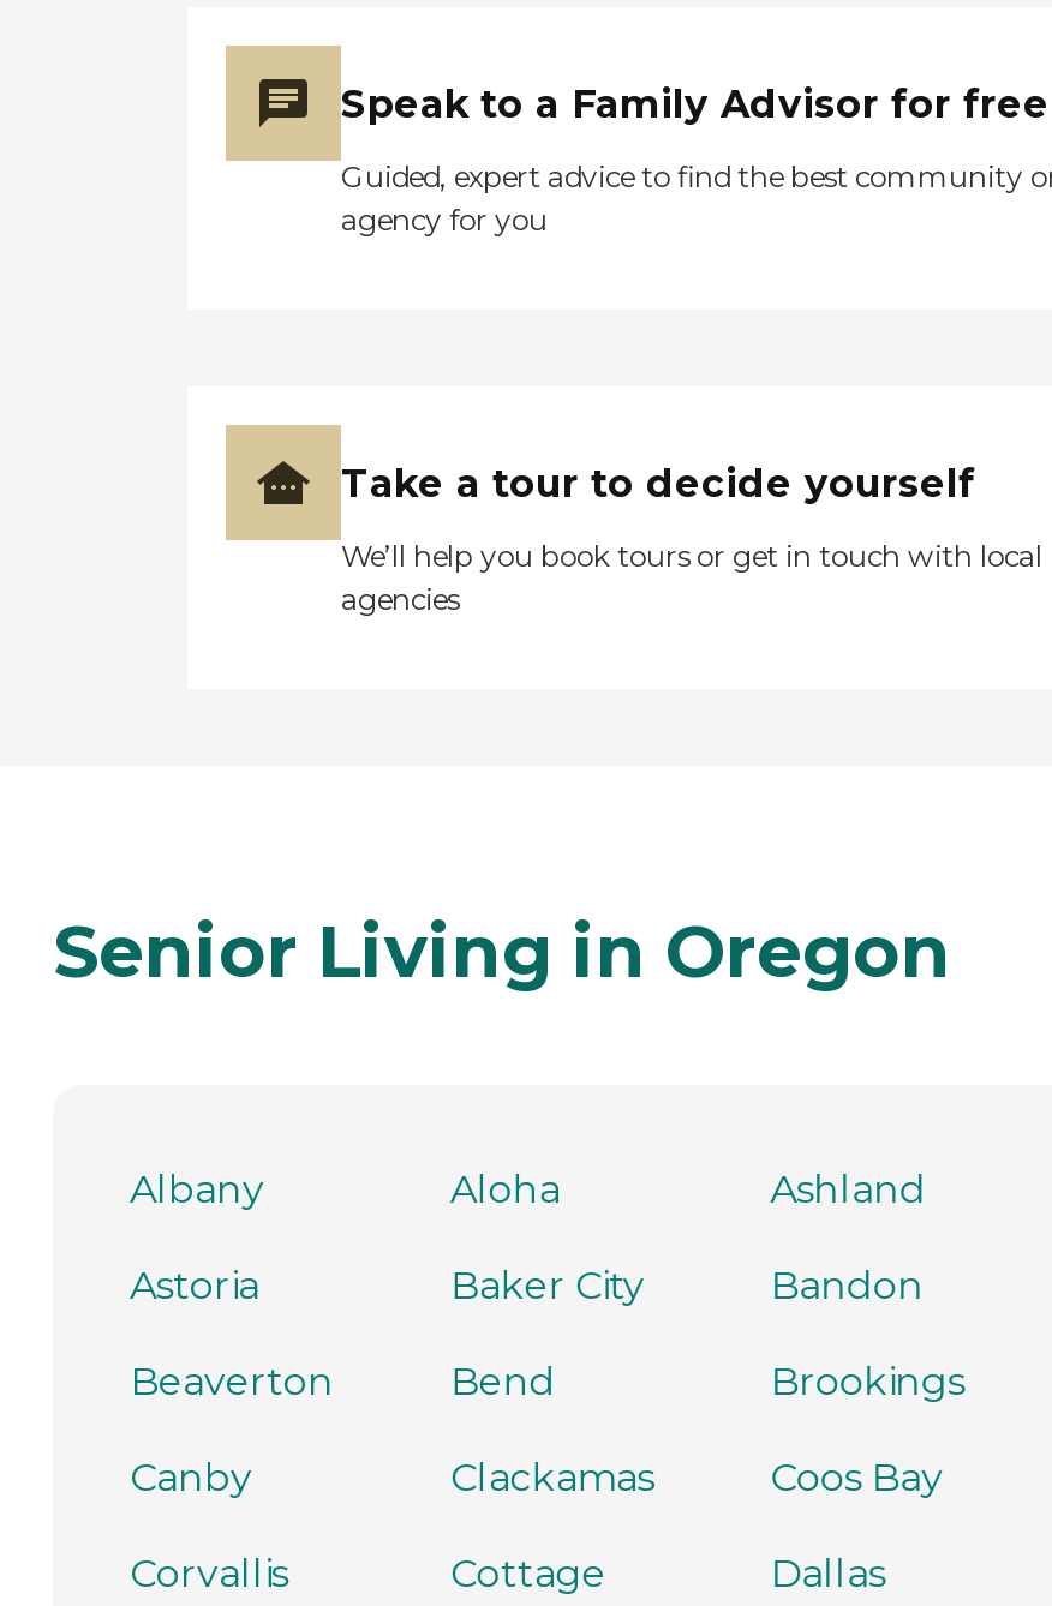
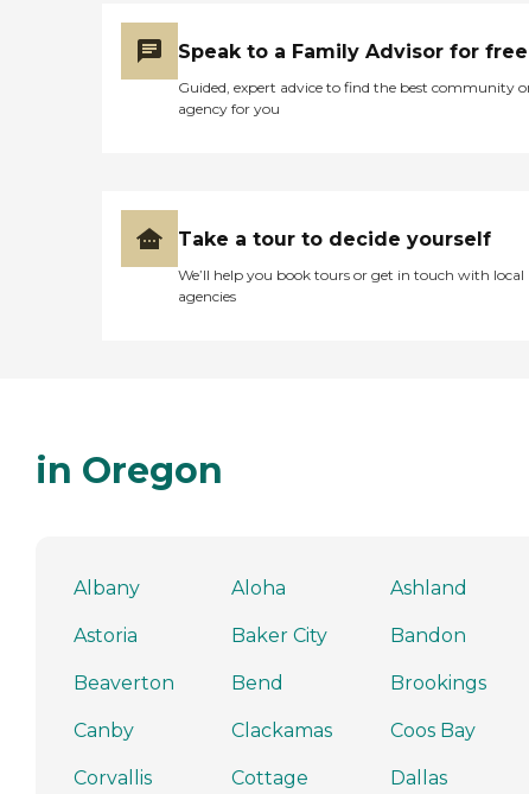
- Senior Living in Oregon
+ in Oregon
